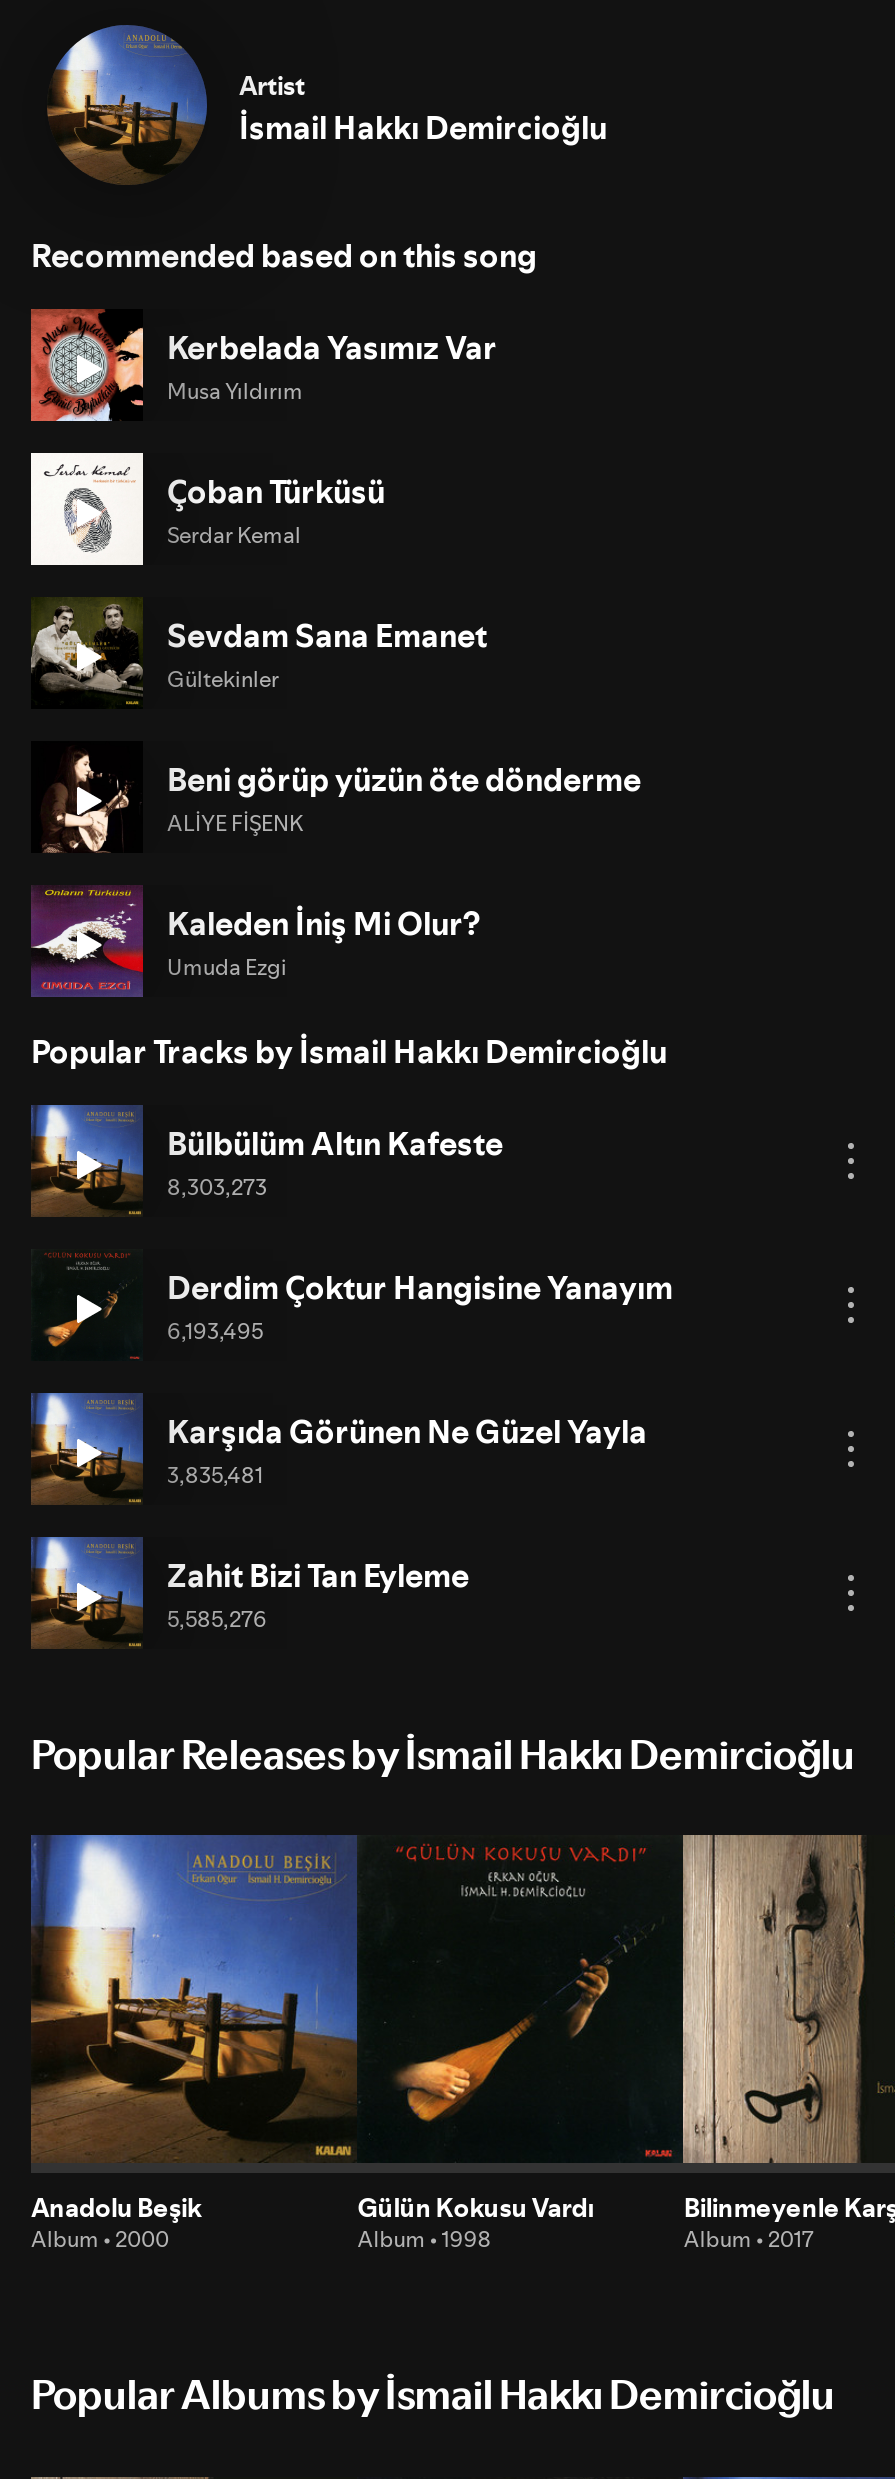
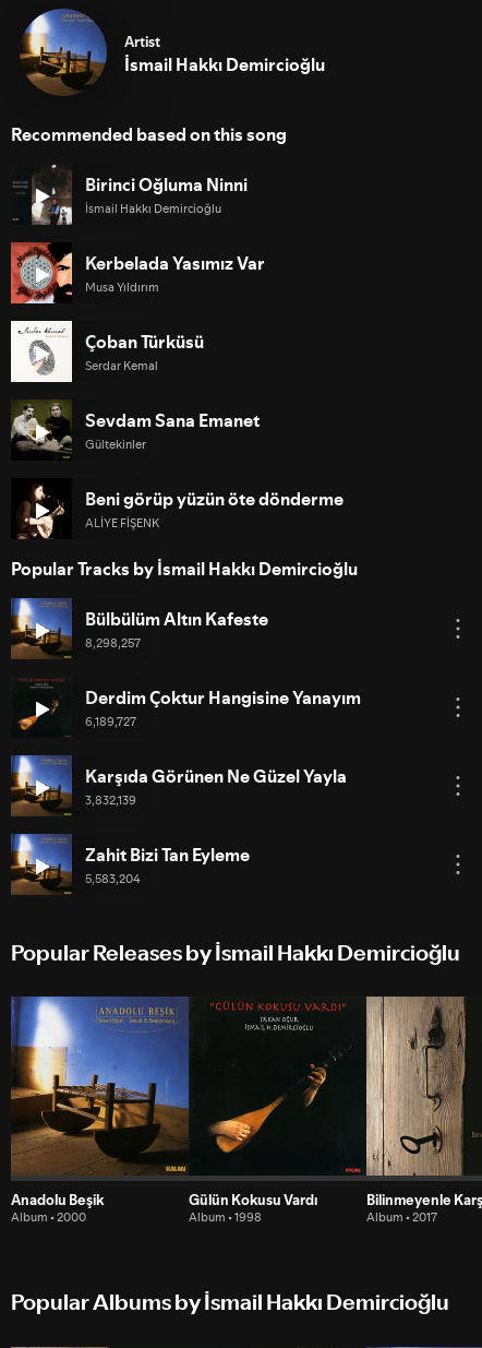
+ [image]
+ Birinci Oğluma Ninni
+ İsmail Hakkı Demircioğlu

moved down: [image] | Kerbelada Yasımız Var | Musa Yıldırım | ... | Beni görüp yüzün öte dönderme | ALİYE FİŞENK

- [image]
- Kaleden İniş Mi Olur?
- Umuda Ezgi

- 8,303,273
+ 8,298,257

- 6,193,495
+ 6,189,727

- 3,835,481
+ 3,832,139

- 5,585,276
+ 5,583,204
